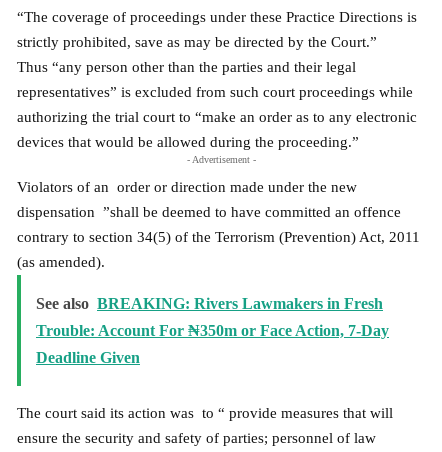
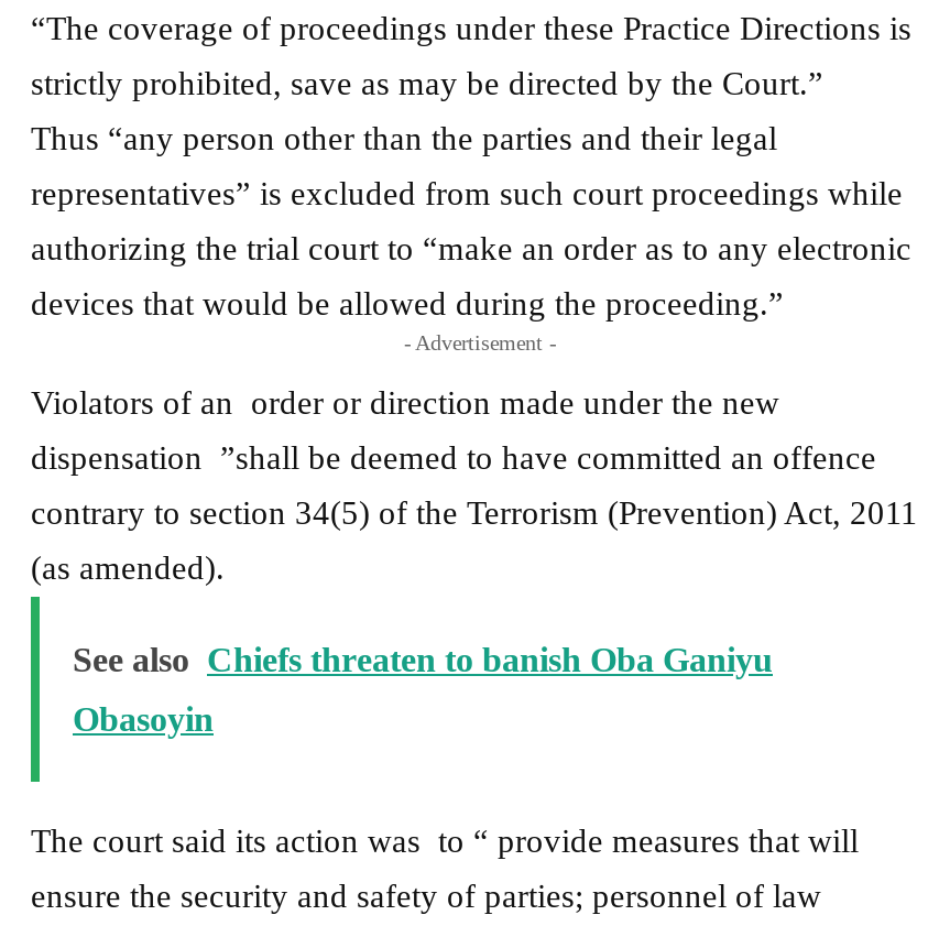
- See also BREAKING: Rivers Lawmakers in Fresh
- Trouble: Account For ₦350m or Face Action, 7-Day
- Deadline Given
+ See also Chiefs threaten to banish Oba Ganiyu
+ Obasoyin
